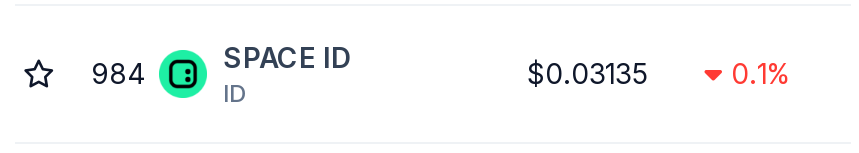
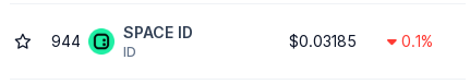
- 984
+ 944

- $0.03135
+ $0.03185
